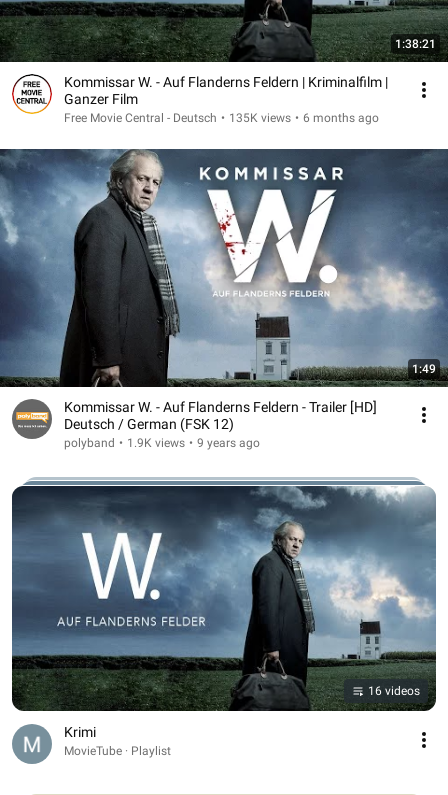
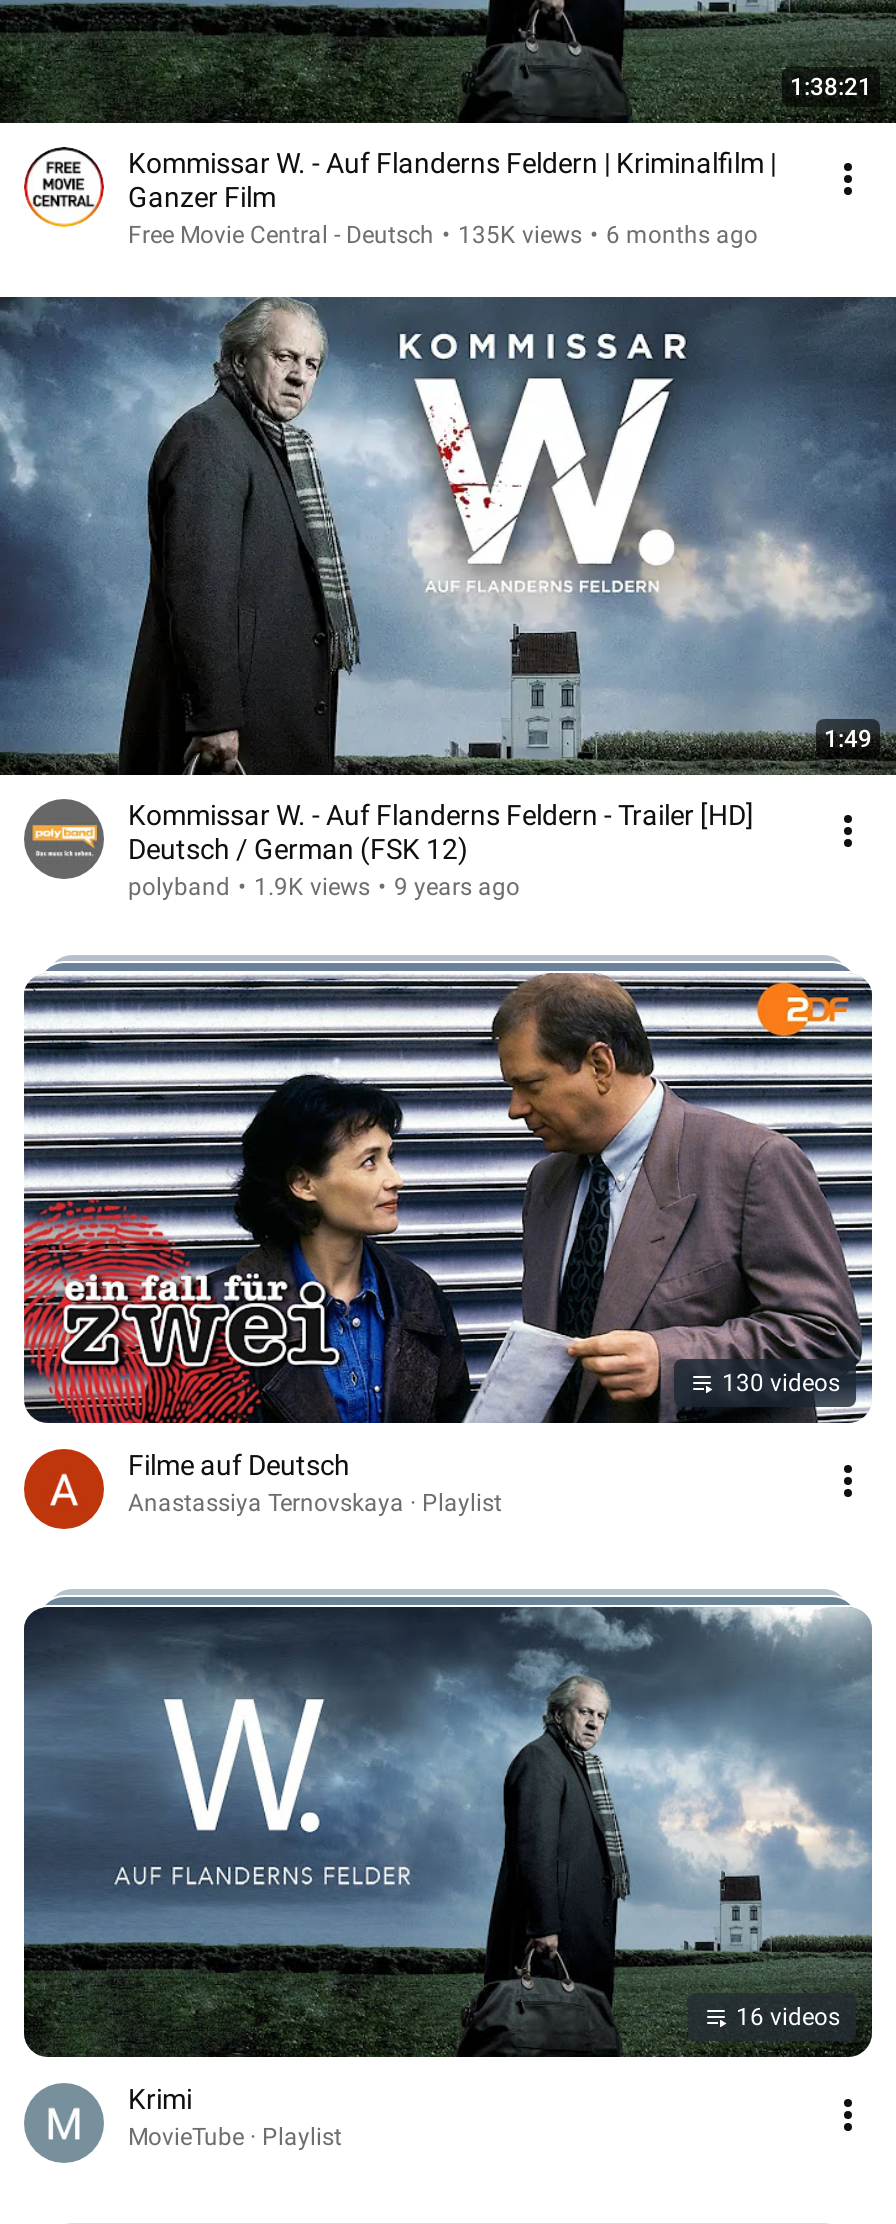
+ [image]
+ 130 videos
+ Filme auf Deutsch
+ Anastassiya Ternovskaya · Playlist

+ [image]
